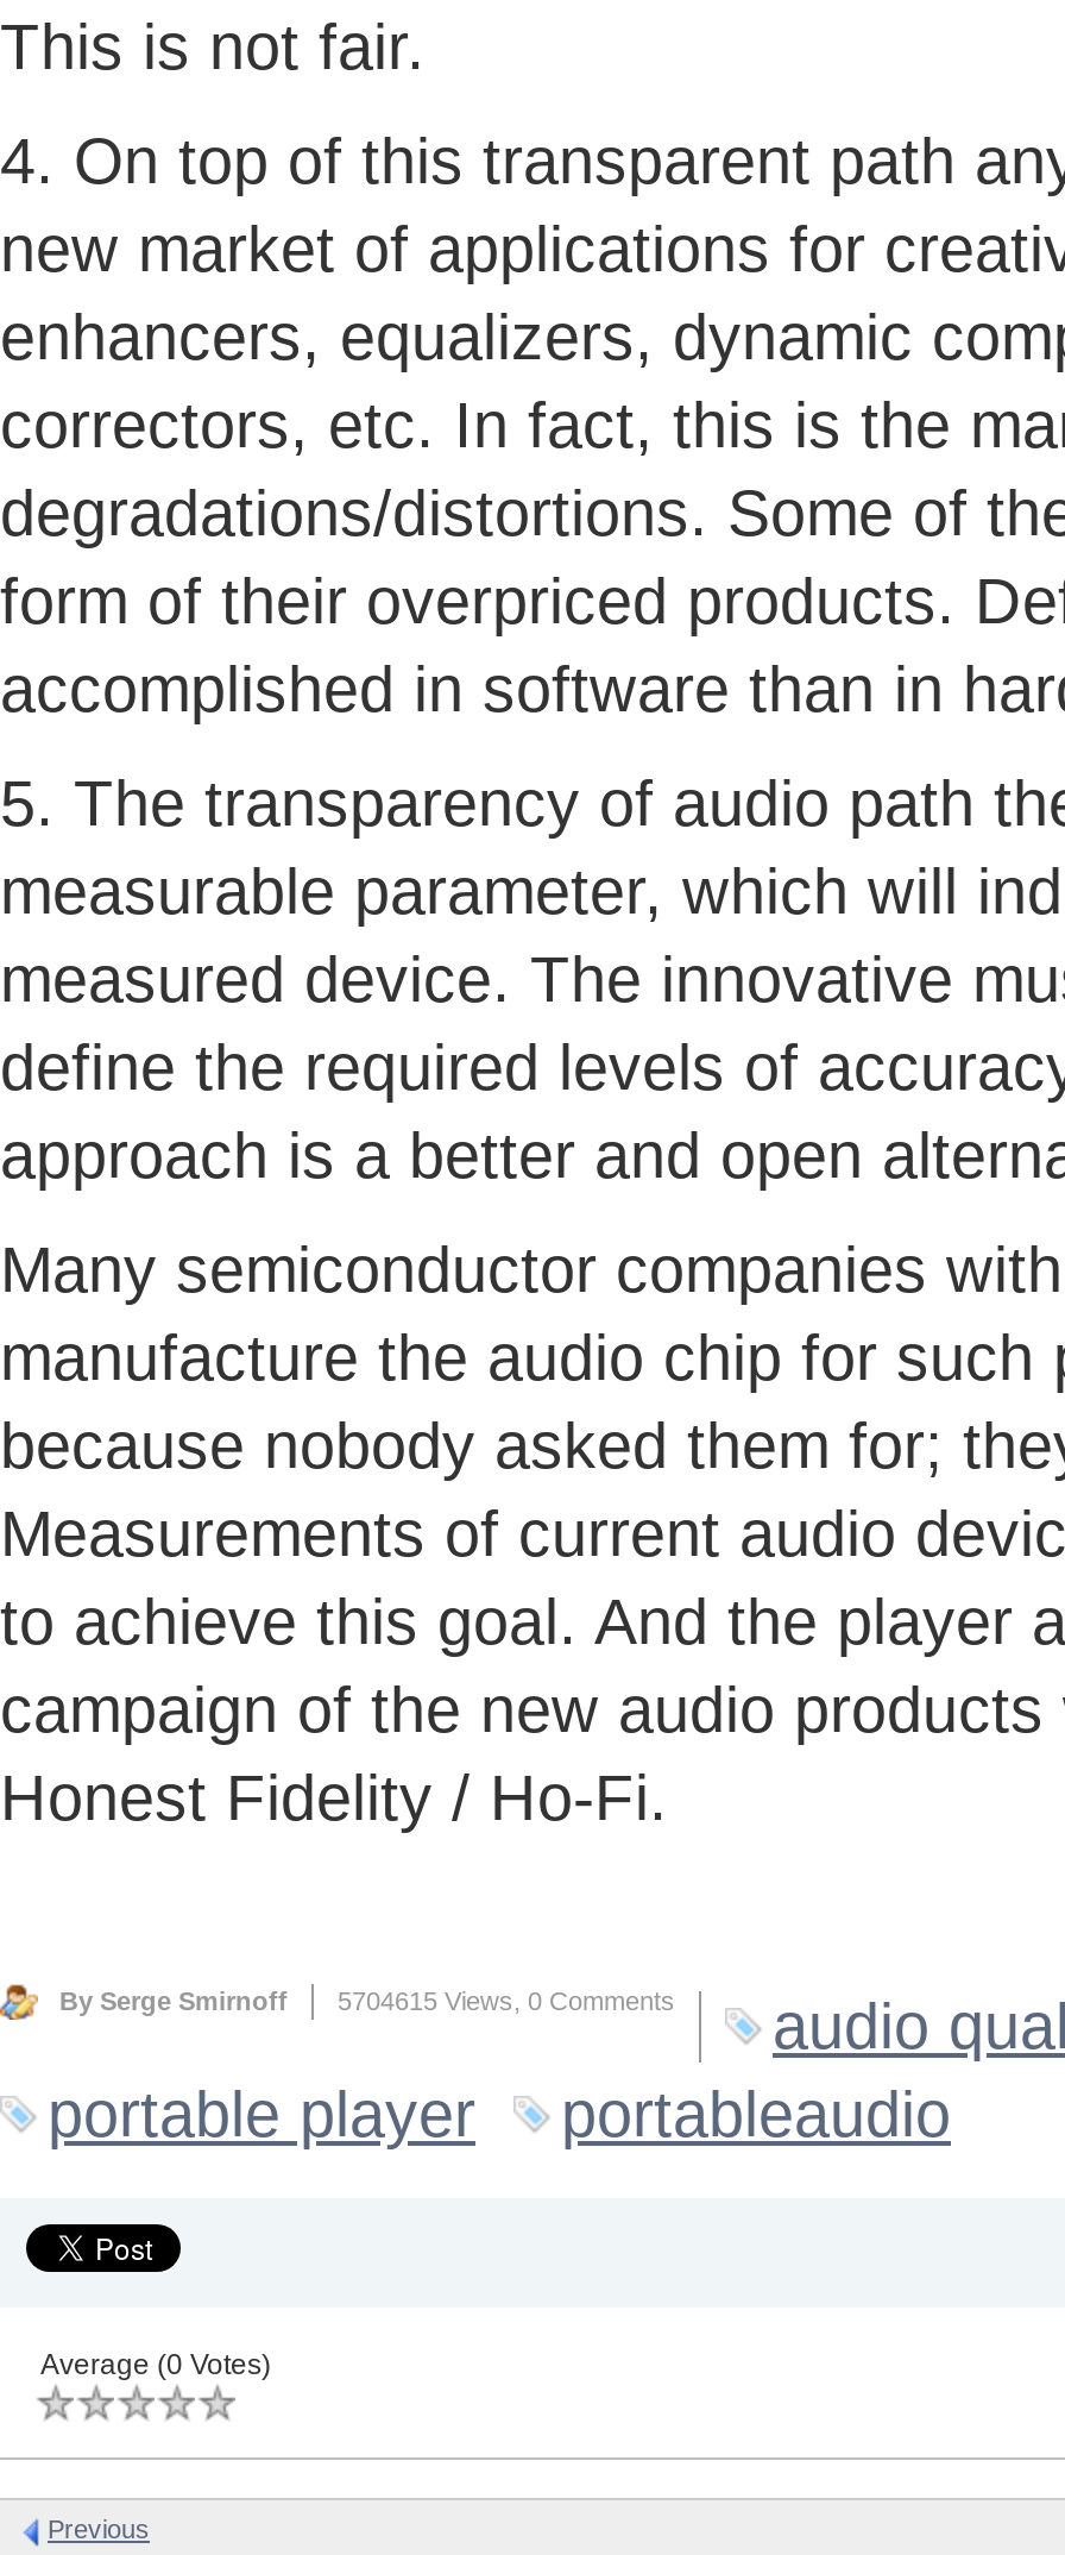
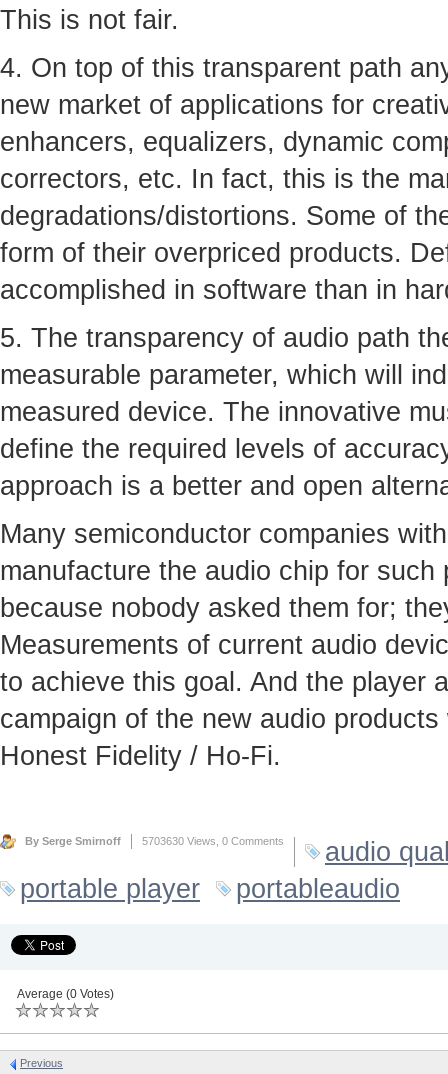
- 5704615 Views, 0 Comments
+ 5703630 Views, 0 Comments
